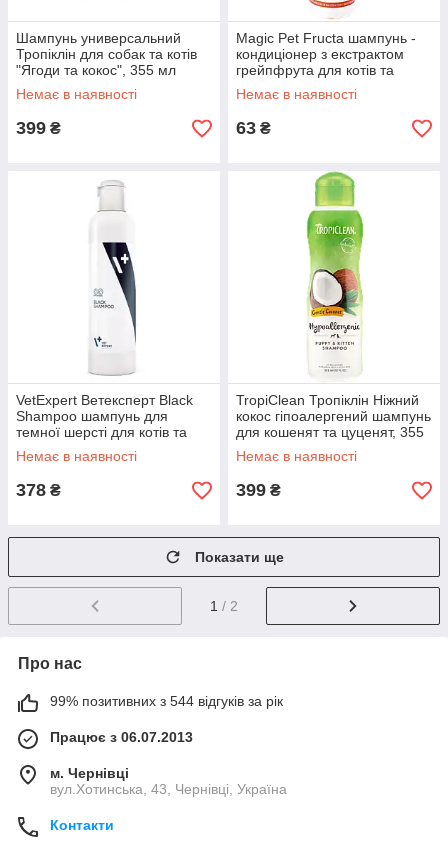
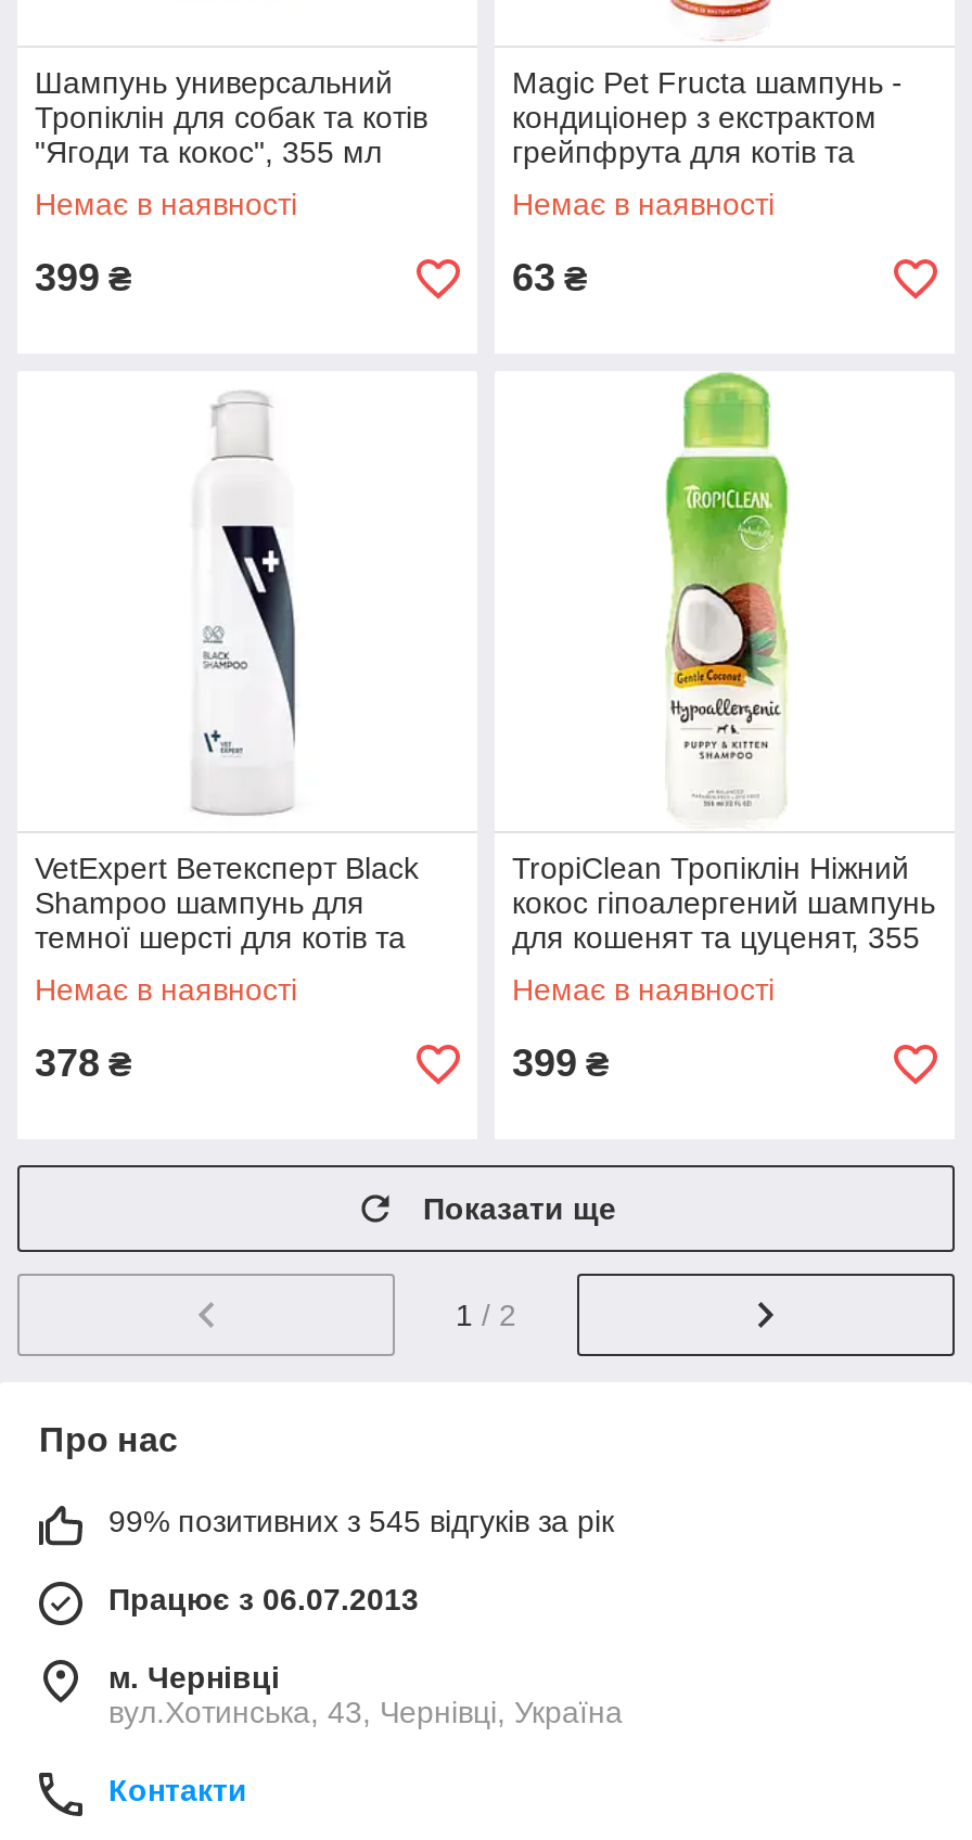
- 99% позитивних з 544 відгуків за рік
+ 99% позитивних з 545 відгуків за рік
